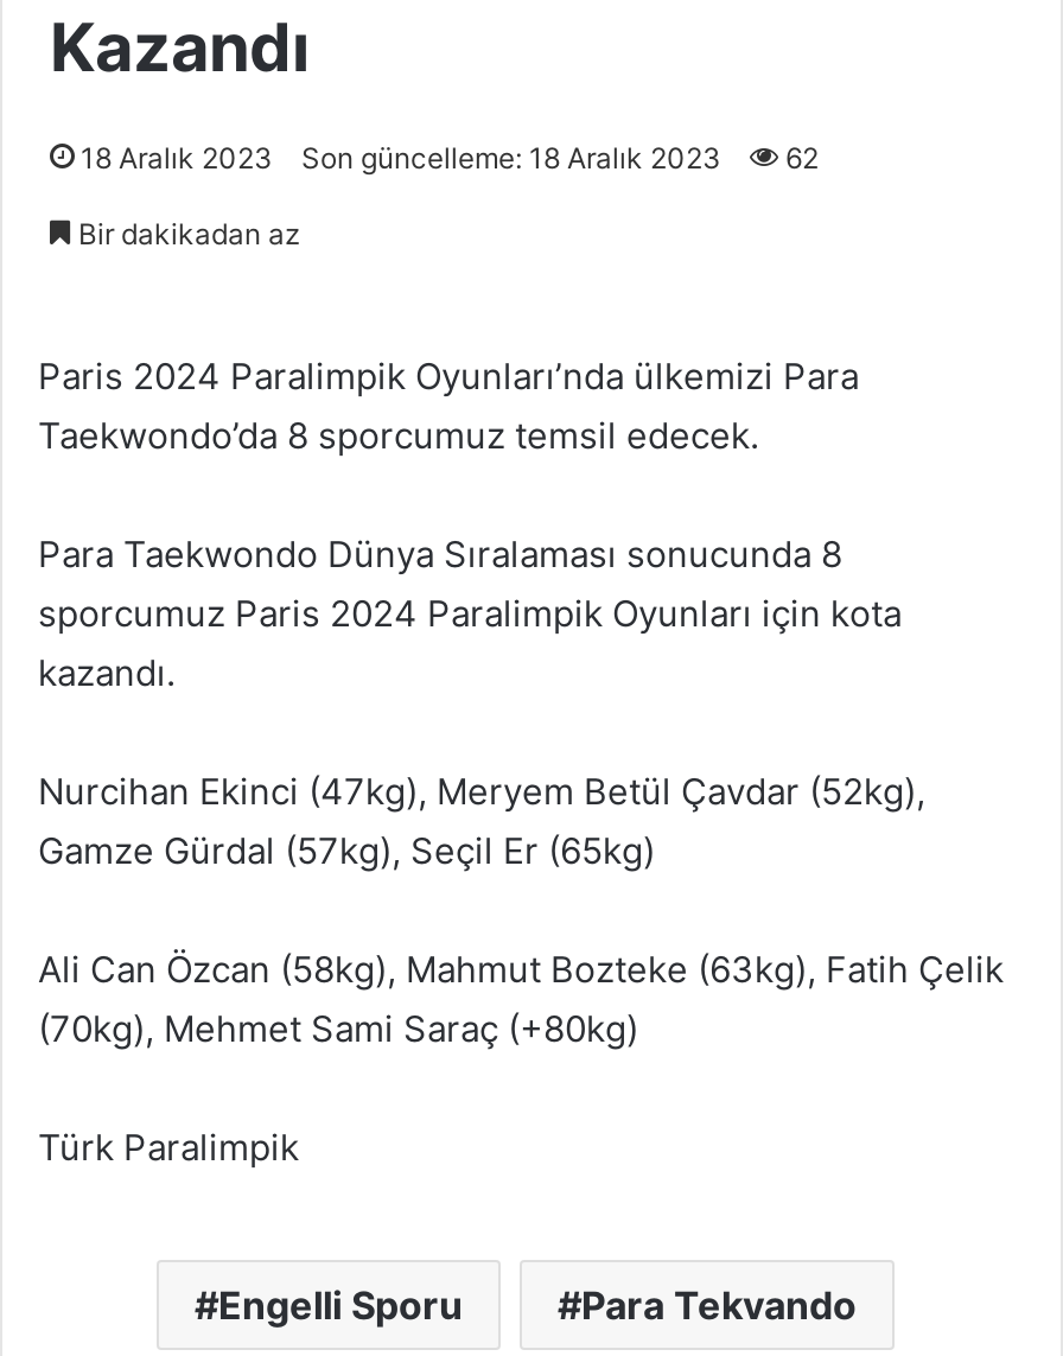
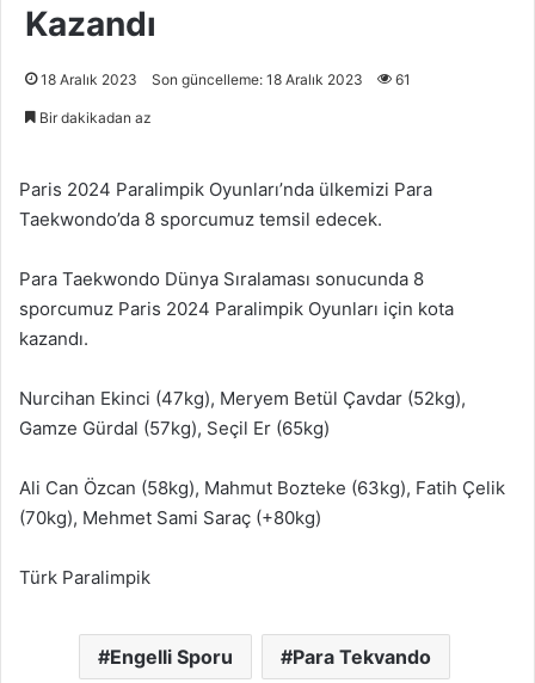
- 18 Aralık 2023 Son güncelleme: 18 Aralık 2023 62
+ 18 Aralık 2023 Son güncelleme: 18 Aralık 2023 61
